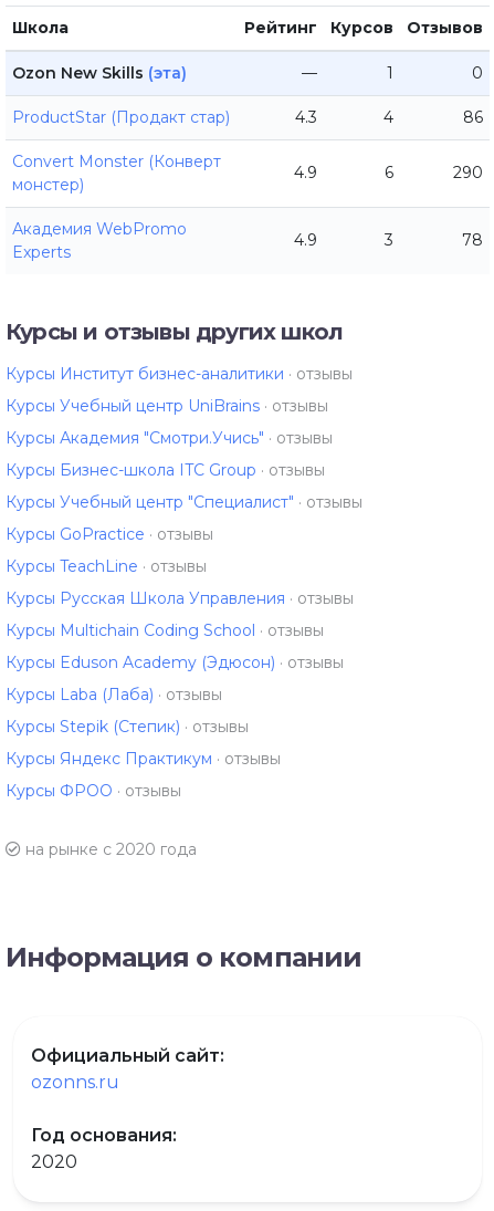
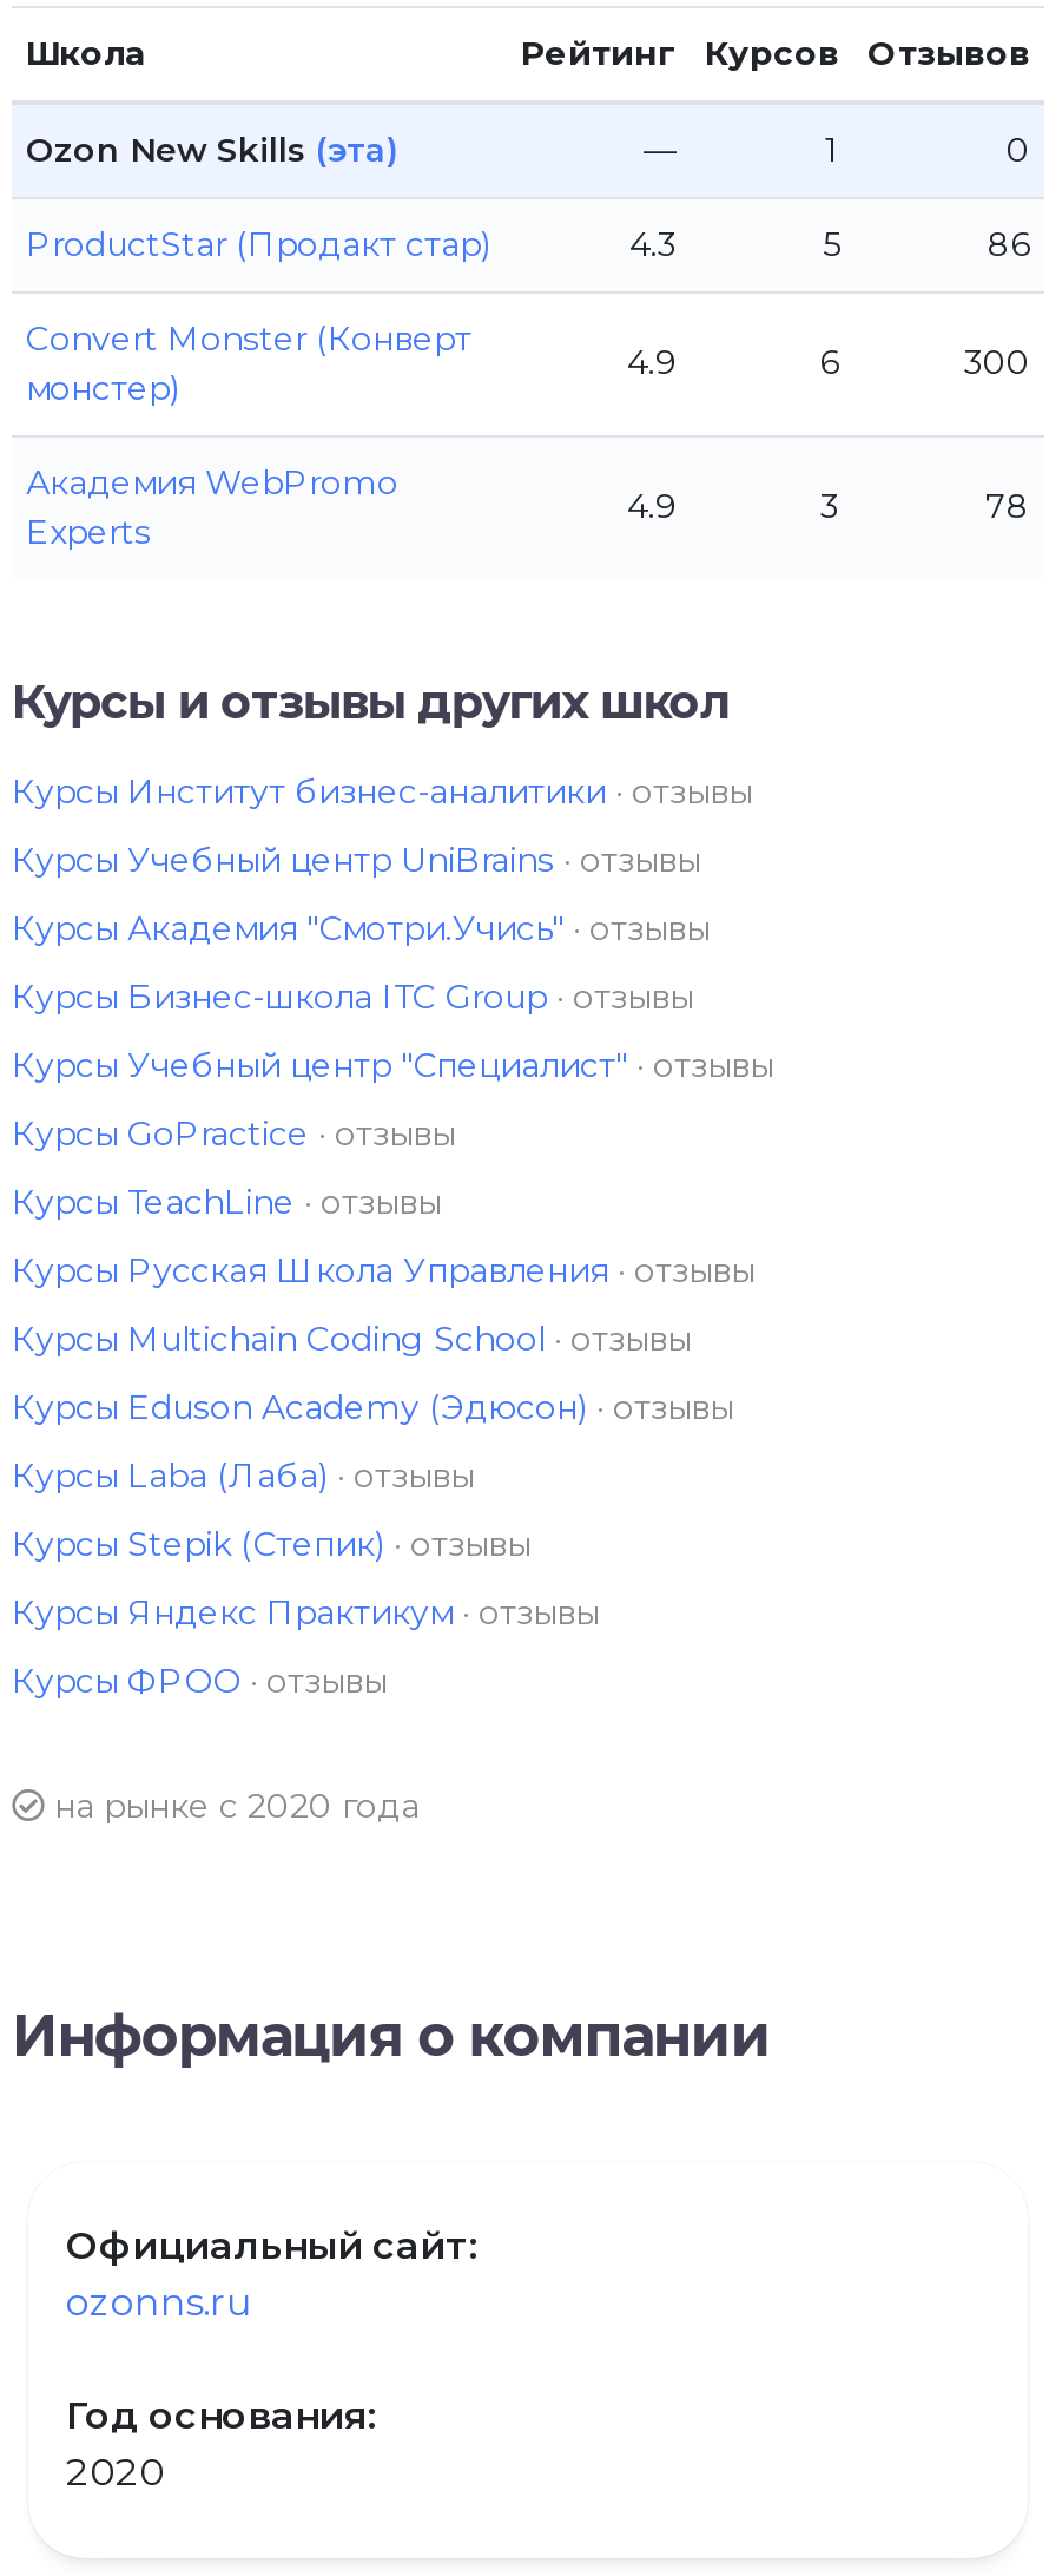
- 4
+ 5

- 290
+ 300
